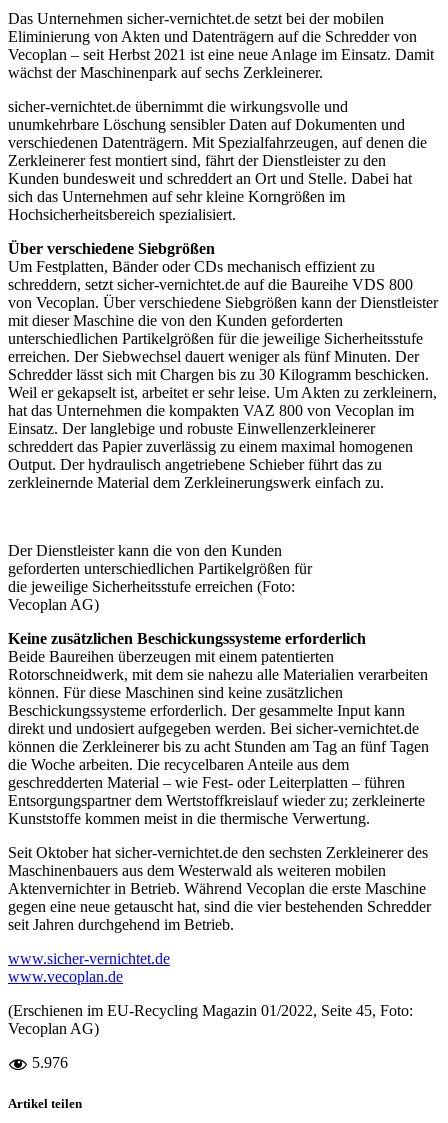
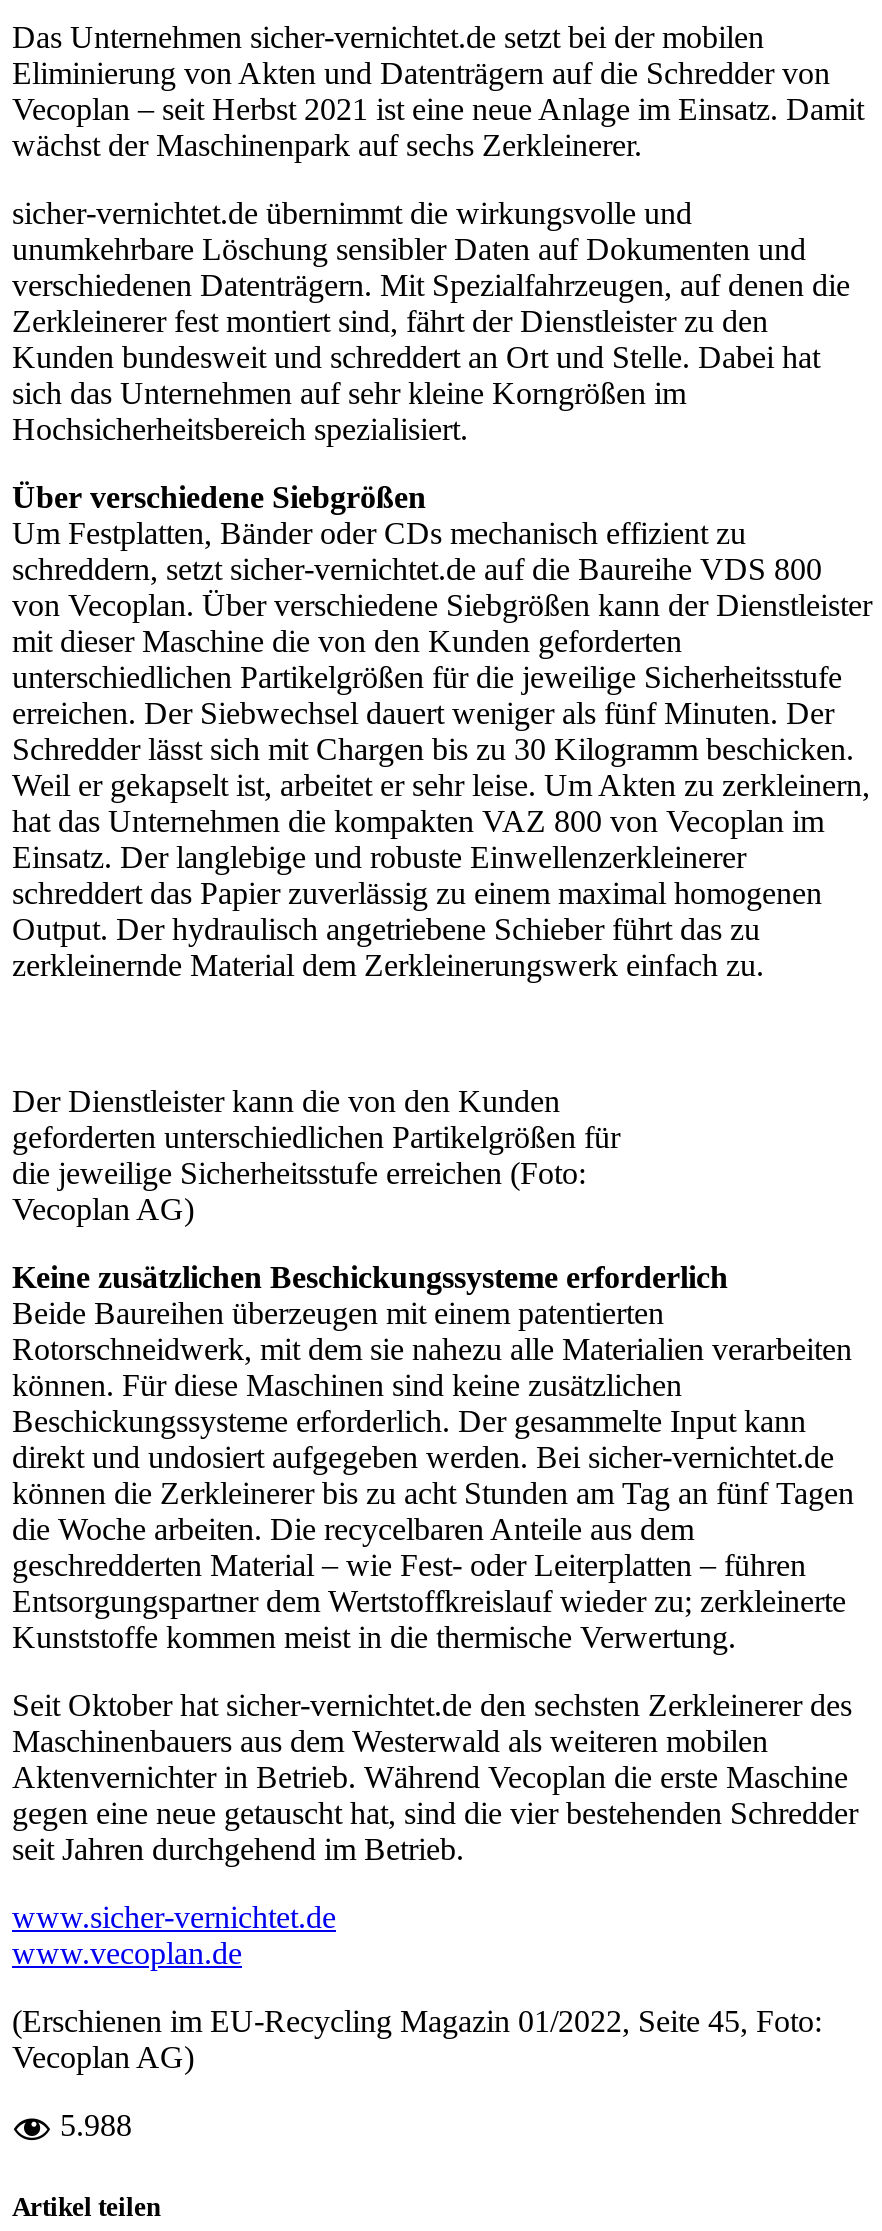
- 5.976
+ 5.988
